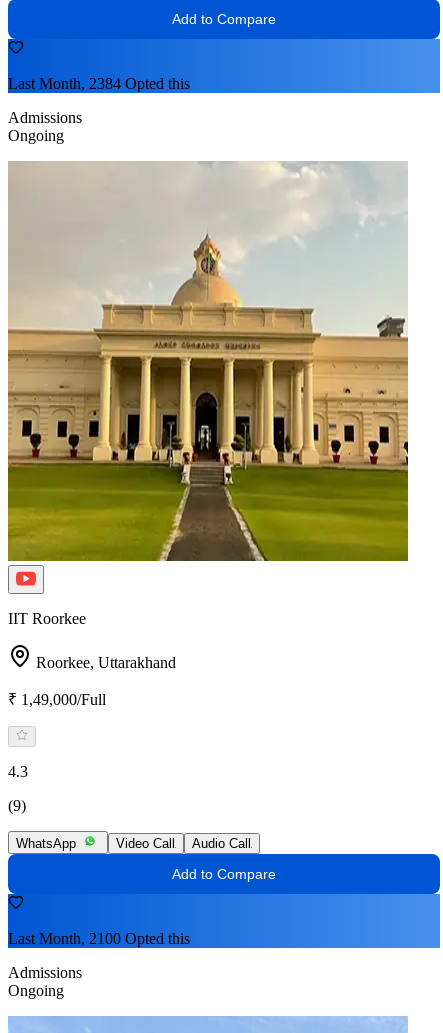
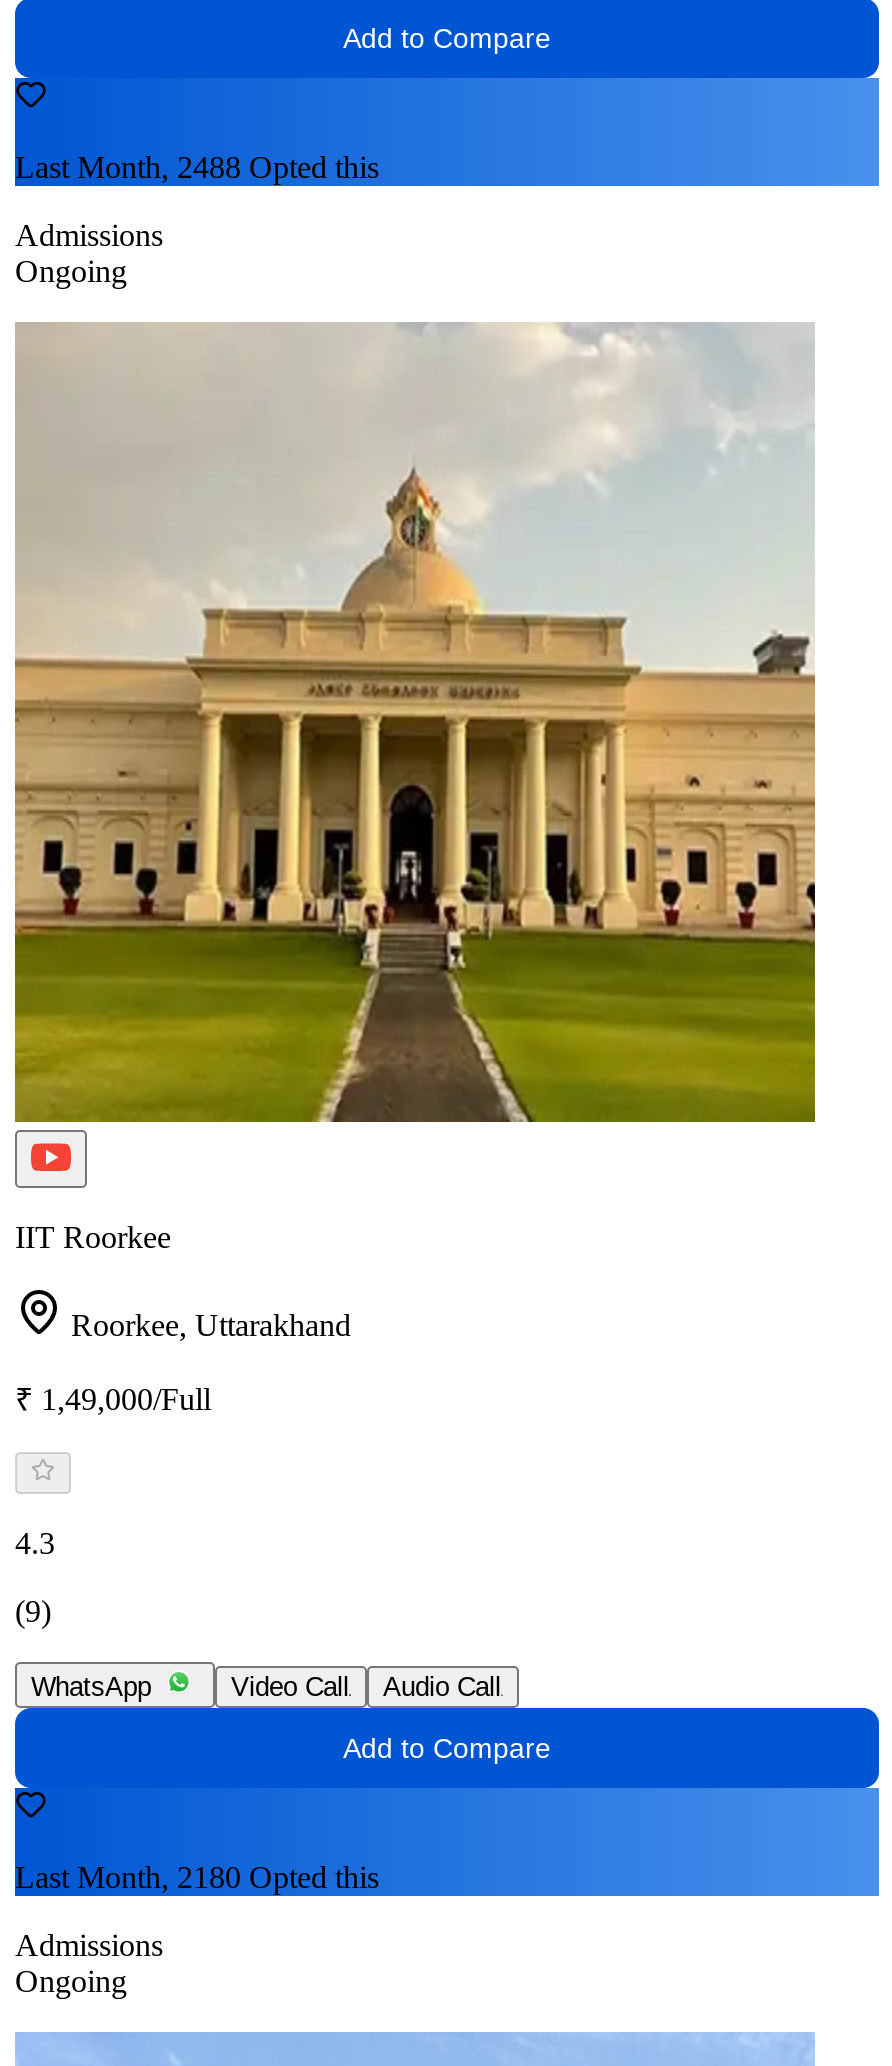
- Last Month, 2384 Opted this
+ Last Month, 2488 Opted this

- Last Month, 2100 Opted this
+ Last Month, 2180 Opted this
